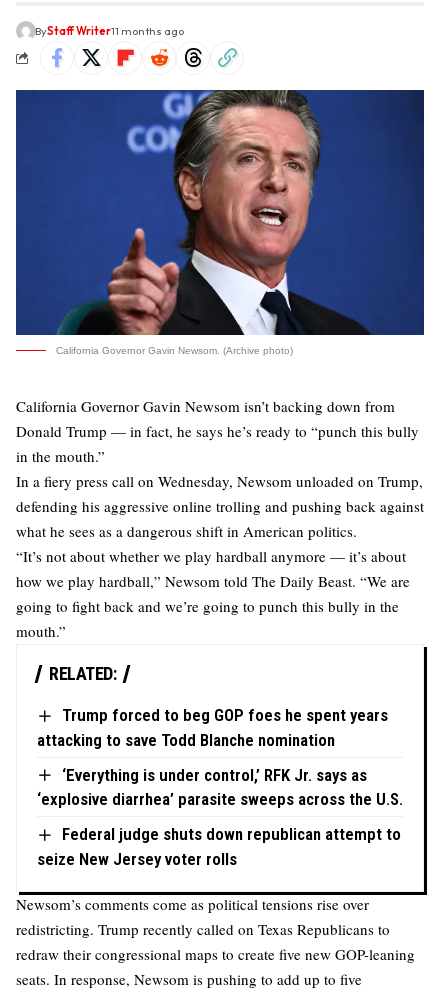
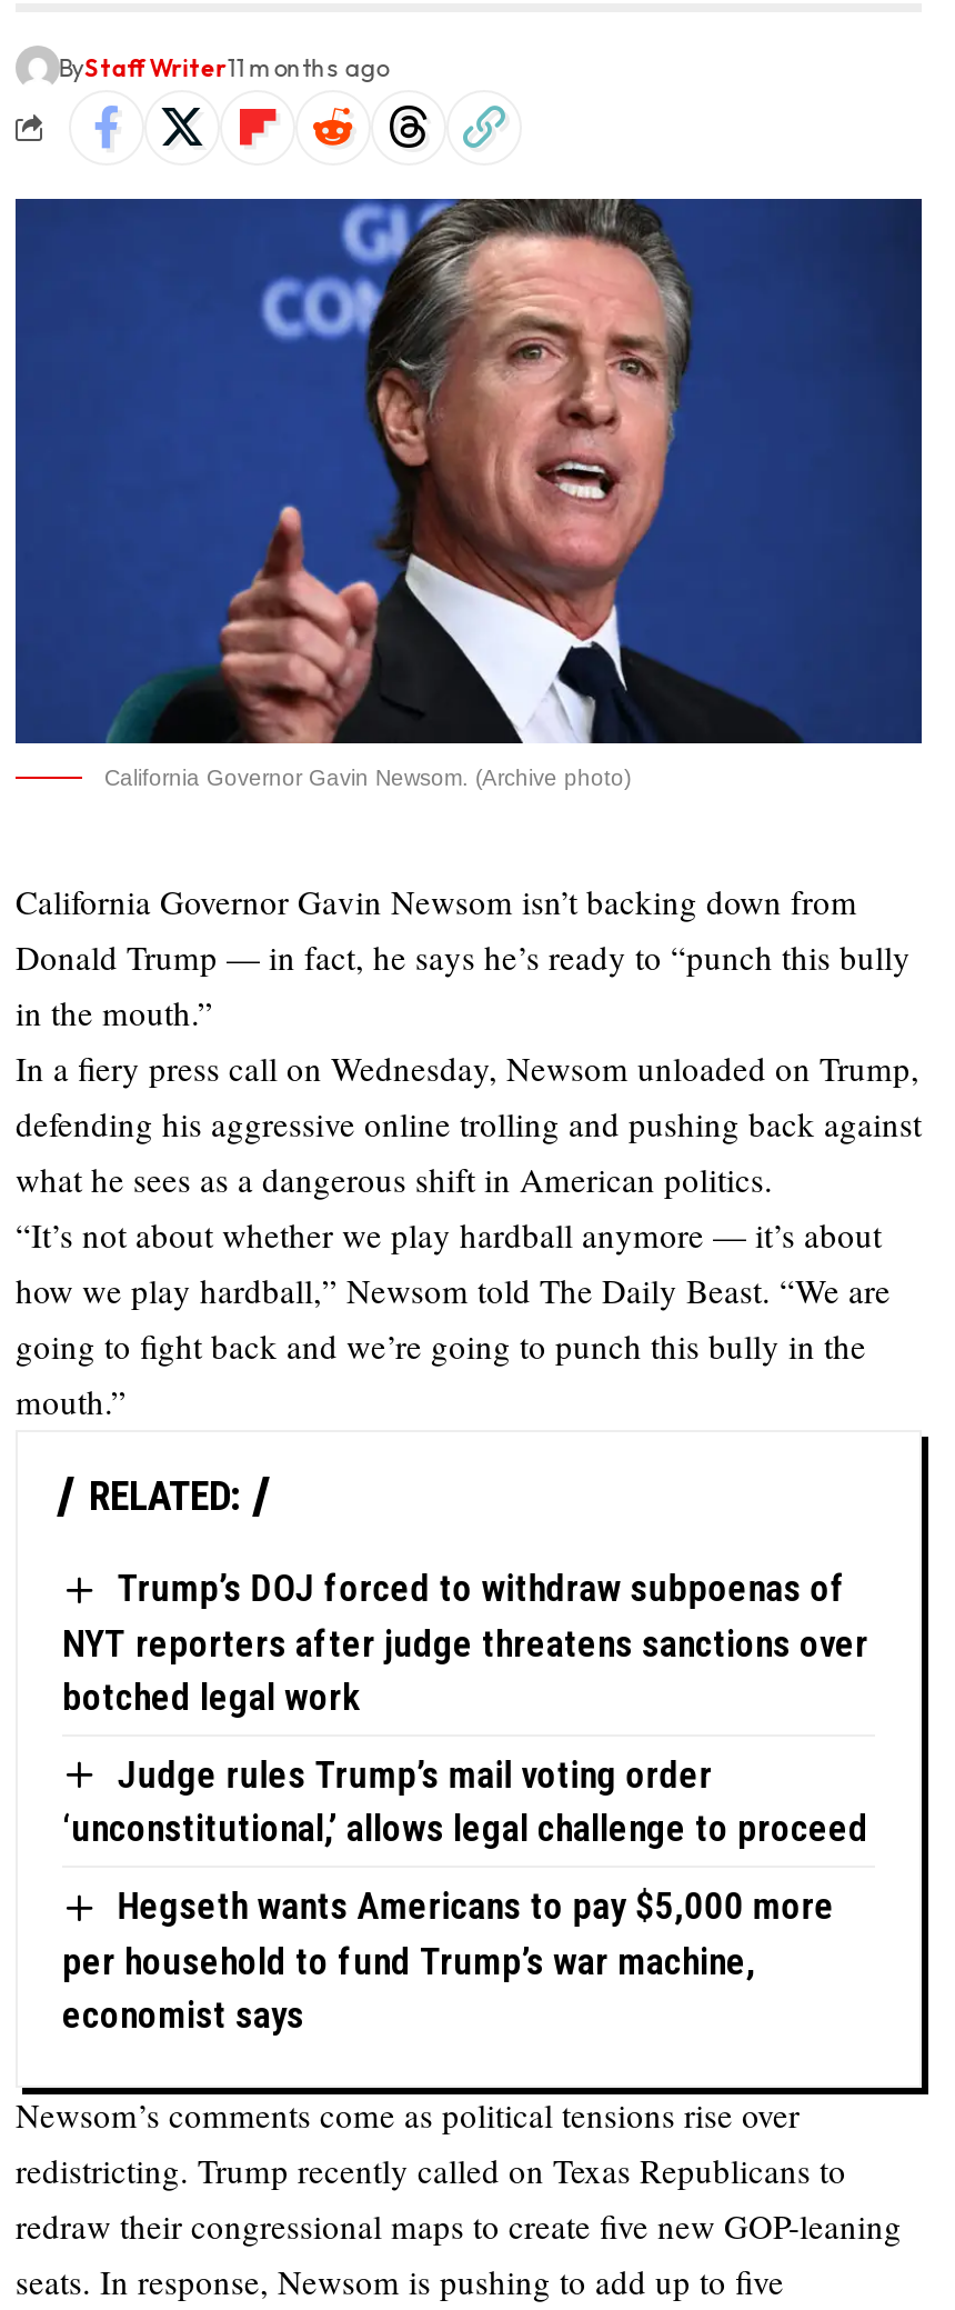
- Trump forced to beg GOP foes he spent years
- attacking to save Todd Blanche nomination
+ Trump’s DOJ forced to withdraw subpoenas of
+ NYT reporters after judge threatens sanctions over
+ botched legal work

- ‘Everything is under control,’ RFK Jr. says as
- ‘explosive diarrhea’ parasite sweeps across the U.S.
+ Judge rules Trump’s mail voting order
+ ‘unconstitutional,’ allows legal challenge to proceed

- Federal judge shuts down republican attempt to
- seize New Jersey voter rolls
+ Hegseth wants Americans to pay $5,000 more
+ per household to fund Trump’s war machine,
+ economist says
